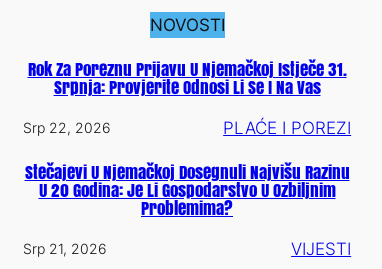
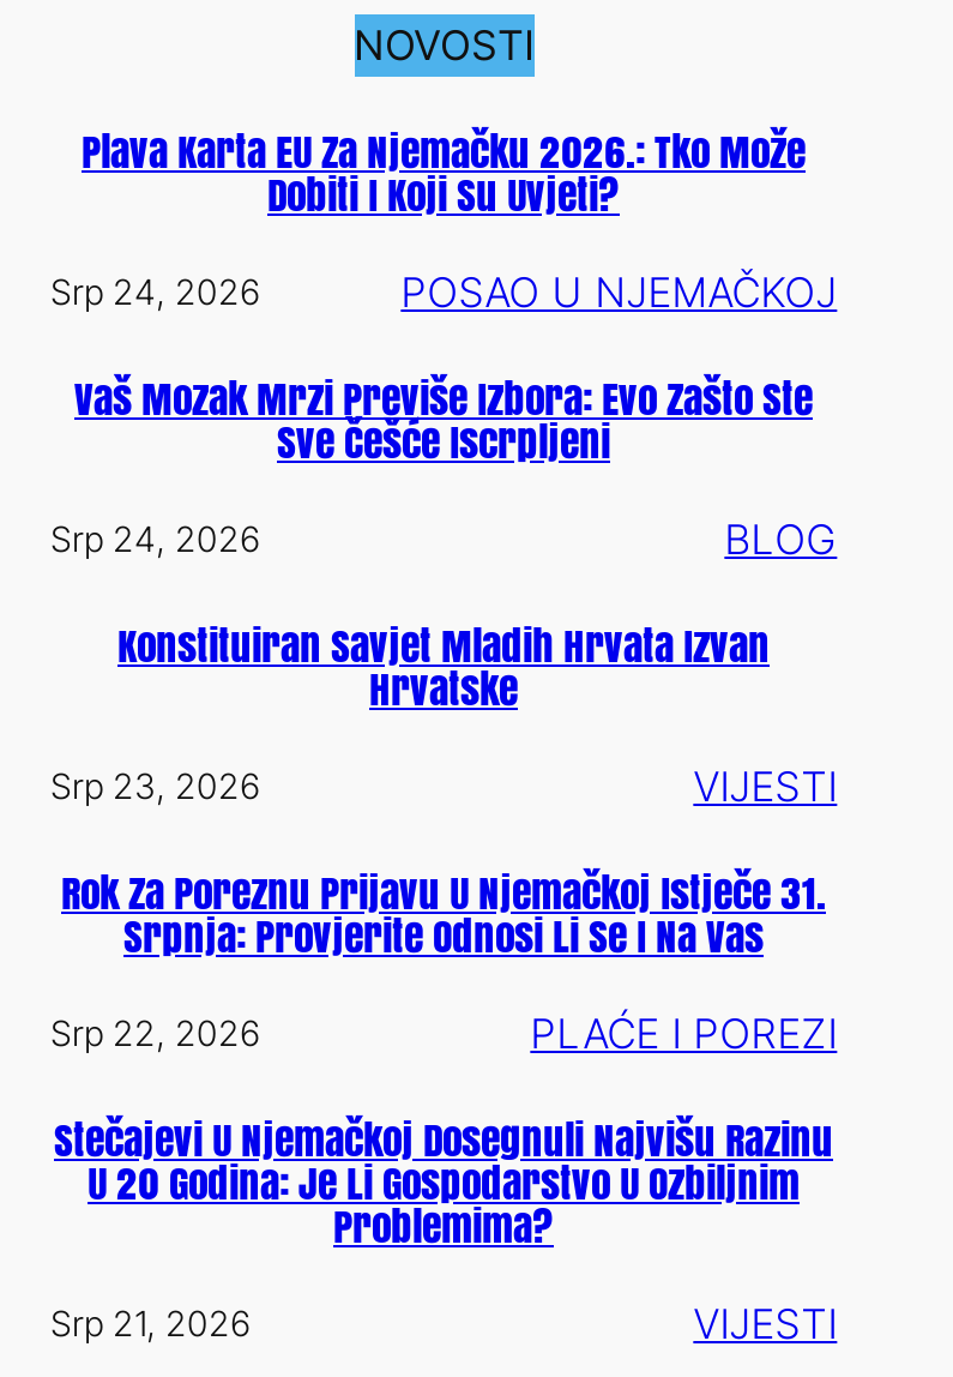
+ Plava Karta EU Za Njemačku 2026.: Tko Može
+ Dobiti I Koji Su Uvjeti?
+ Srp 24, 2026
+ POSAO U NJEMAČKOJ
+ Vaš Mozak Mrzi Previše Izbora: Evo Zašto Ste
+ Sve Češće Iscrpljeni
+ Srp 24, 2026
+ BLOG
+ Konstituiran Savjet Mladih Hrvata Izvan
+ Hrvatske
+ Srp 23, 2026
+ VIJESTI
